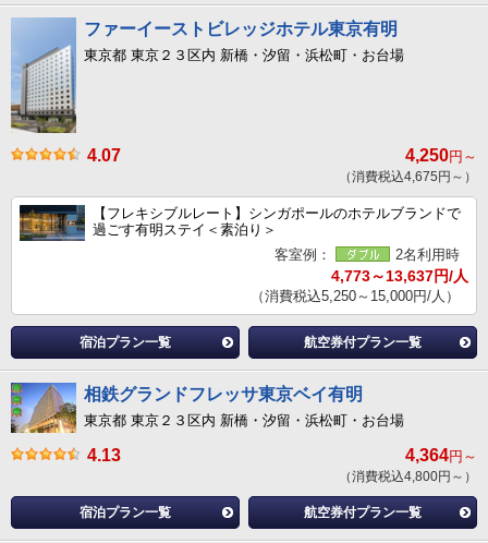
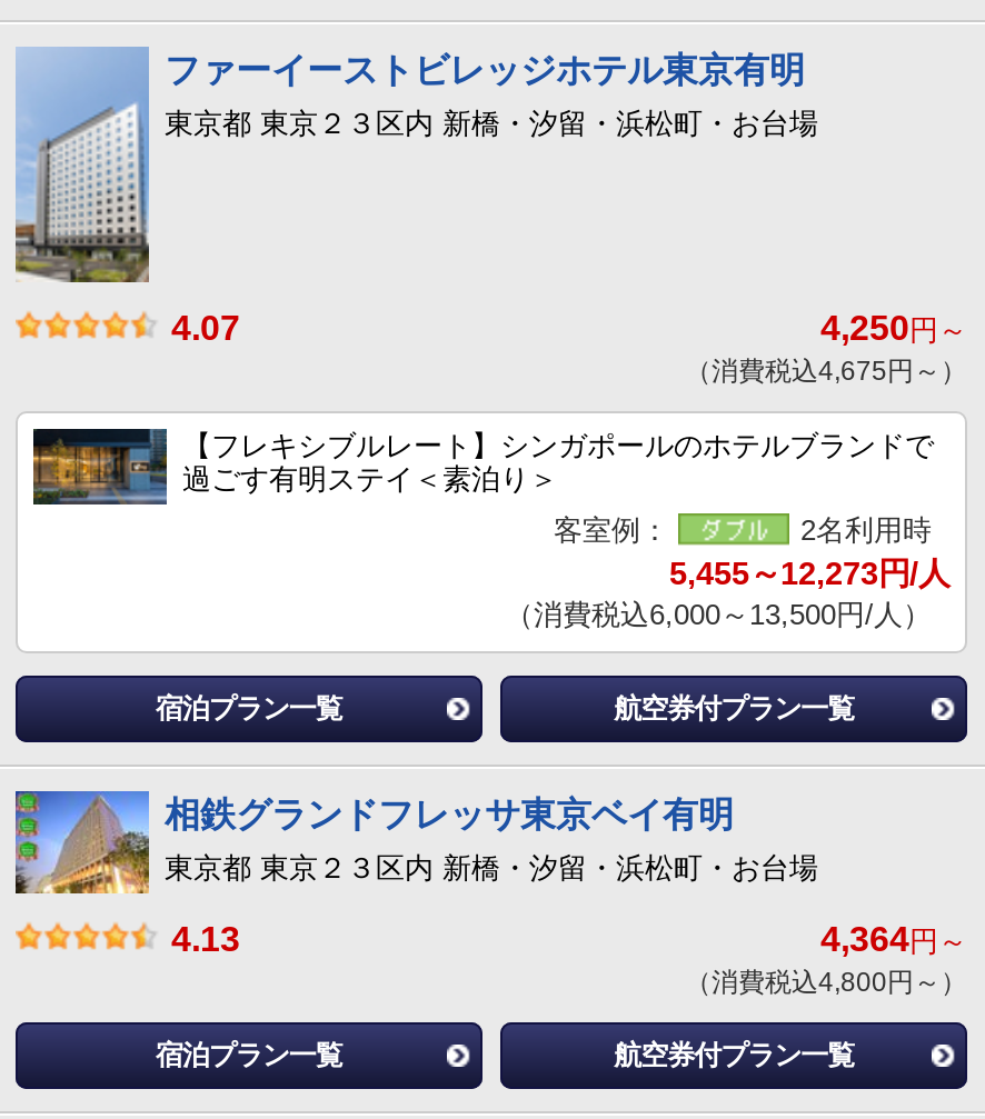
- 4,773～13,637円/人
+ 5,455～12,273円/人

- （消費税込5,250～15,000円/人）
+ （消費税込6,000～13,500円/人）
